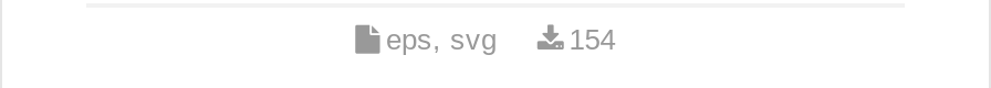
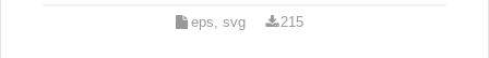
- 154
+ 215
